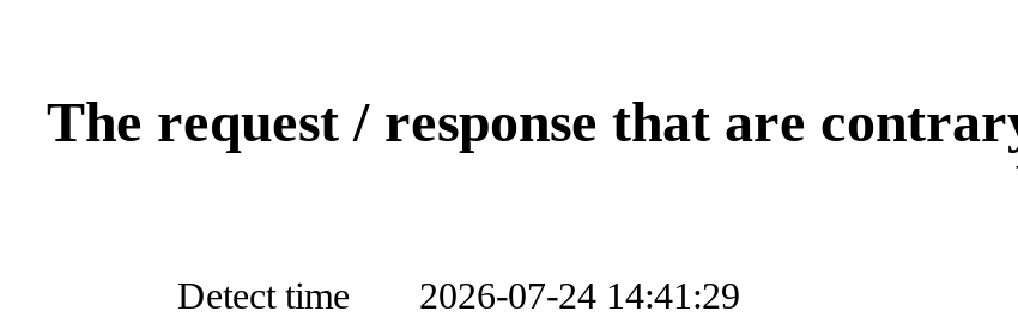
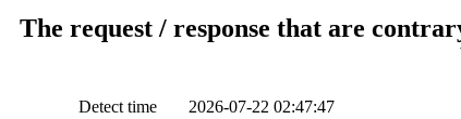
- Detect time 2026-07-24 14:41:29
+ Detect time 2026-07-22 02:47:47
